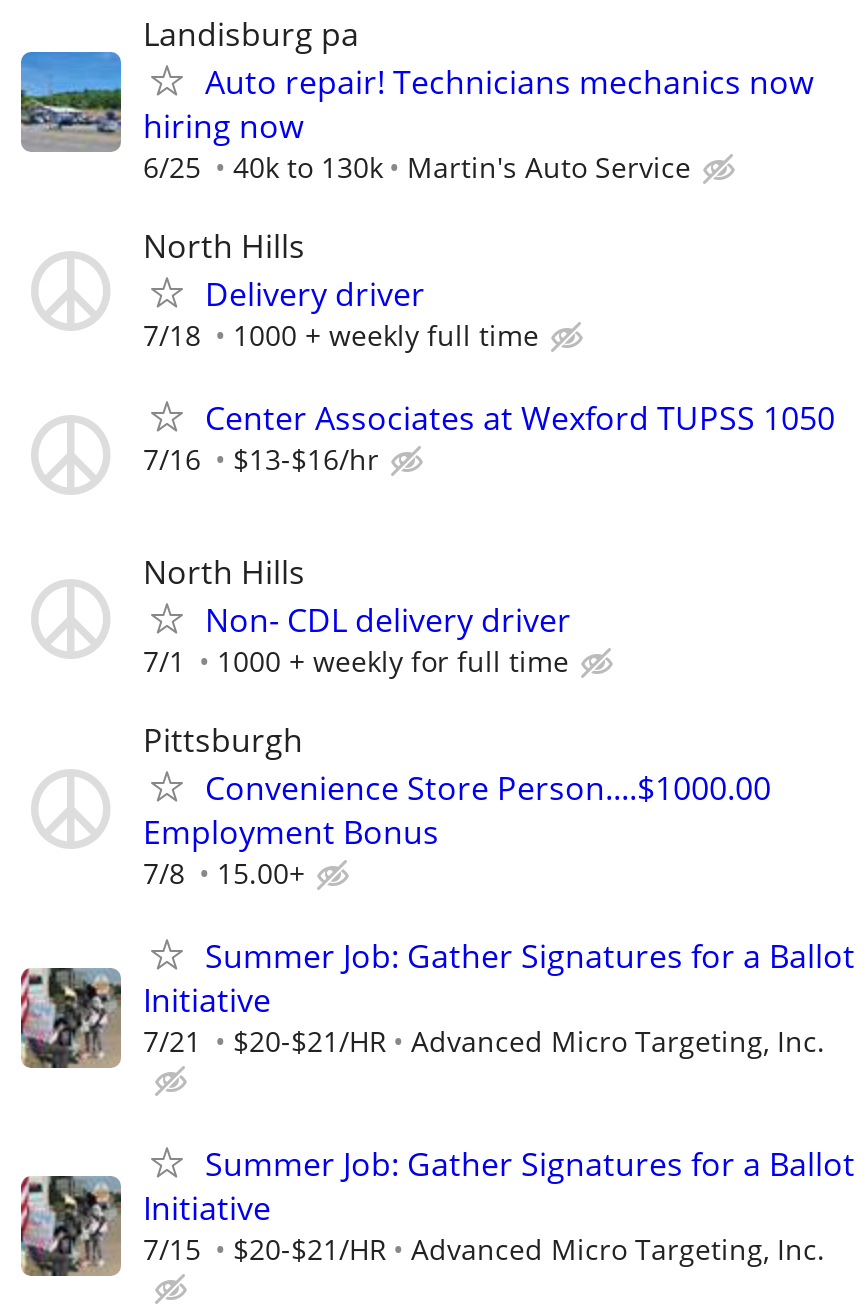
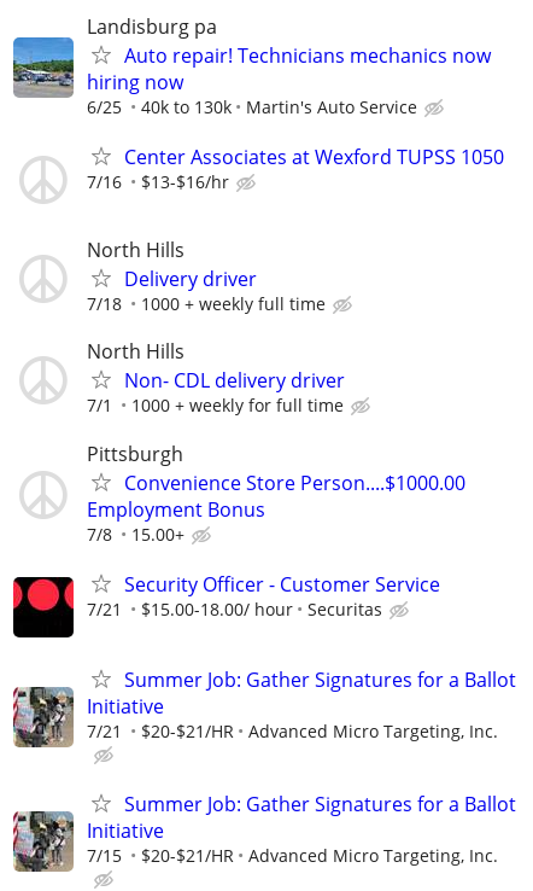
moved up: Center Associates at Wexford TUPSS 1050 | 7/16 | $13-$16/hr

+ [image]
+ Security Officer - Customer Service
+ 7/21
+ $15.00-18.00/ hour
+ Securitas
